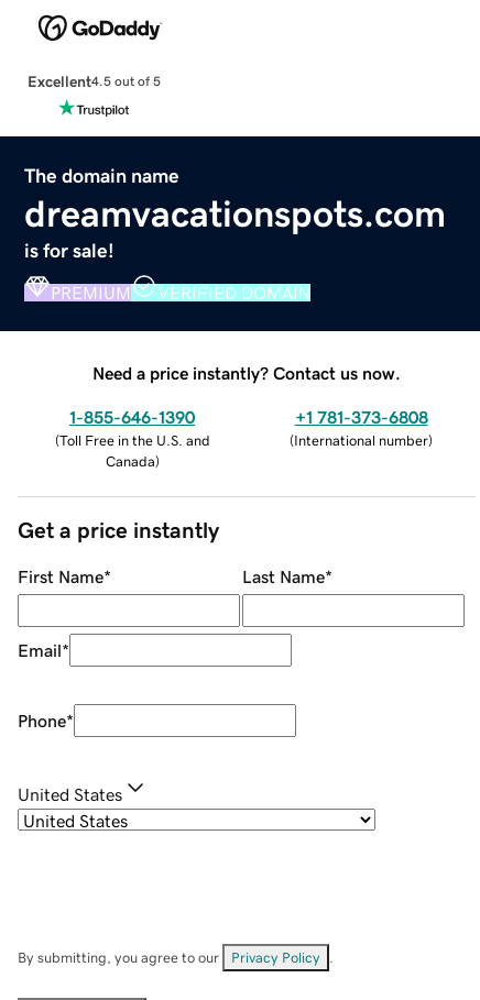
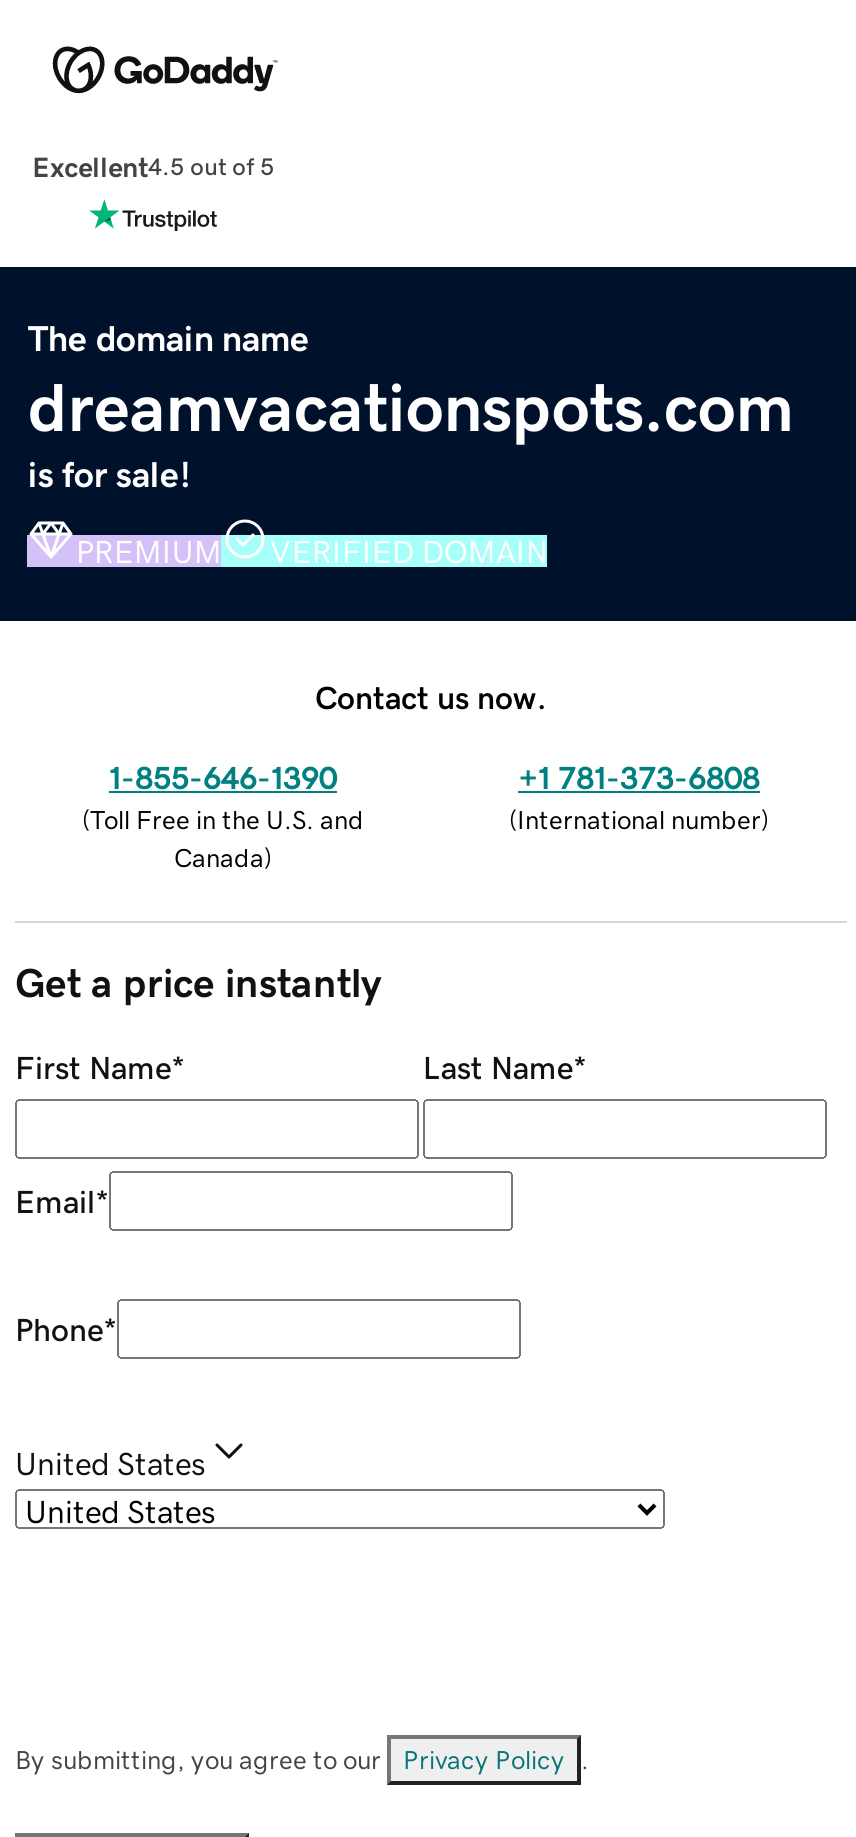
- Need a price instantly? Contact us now.
+ Contact us now.
